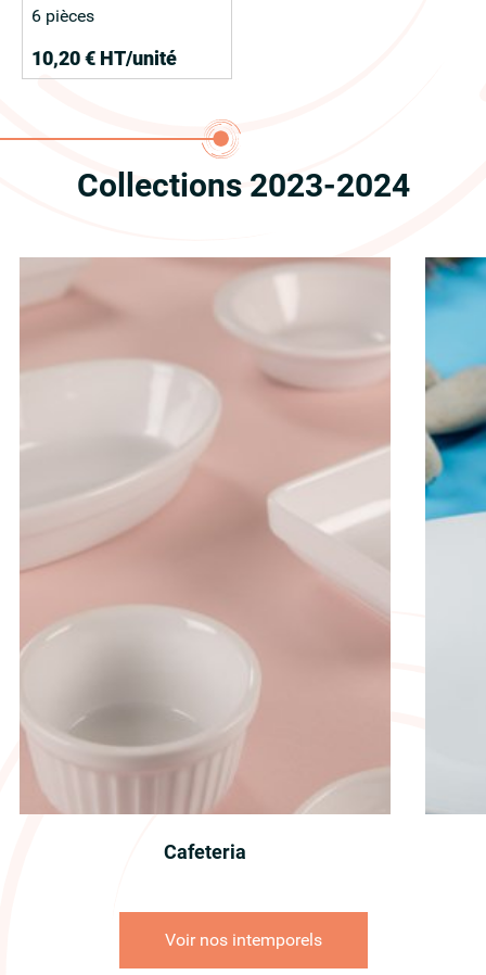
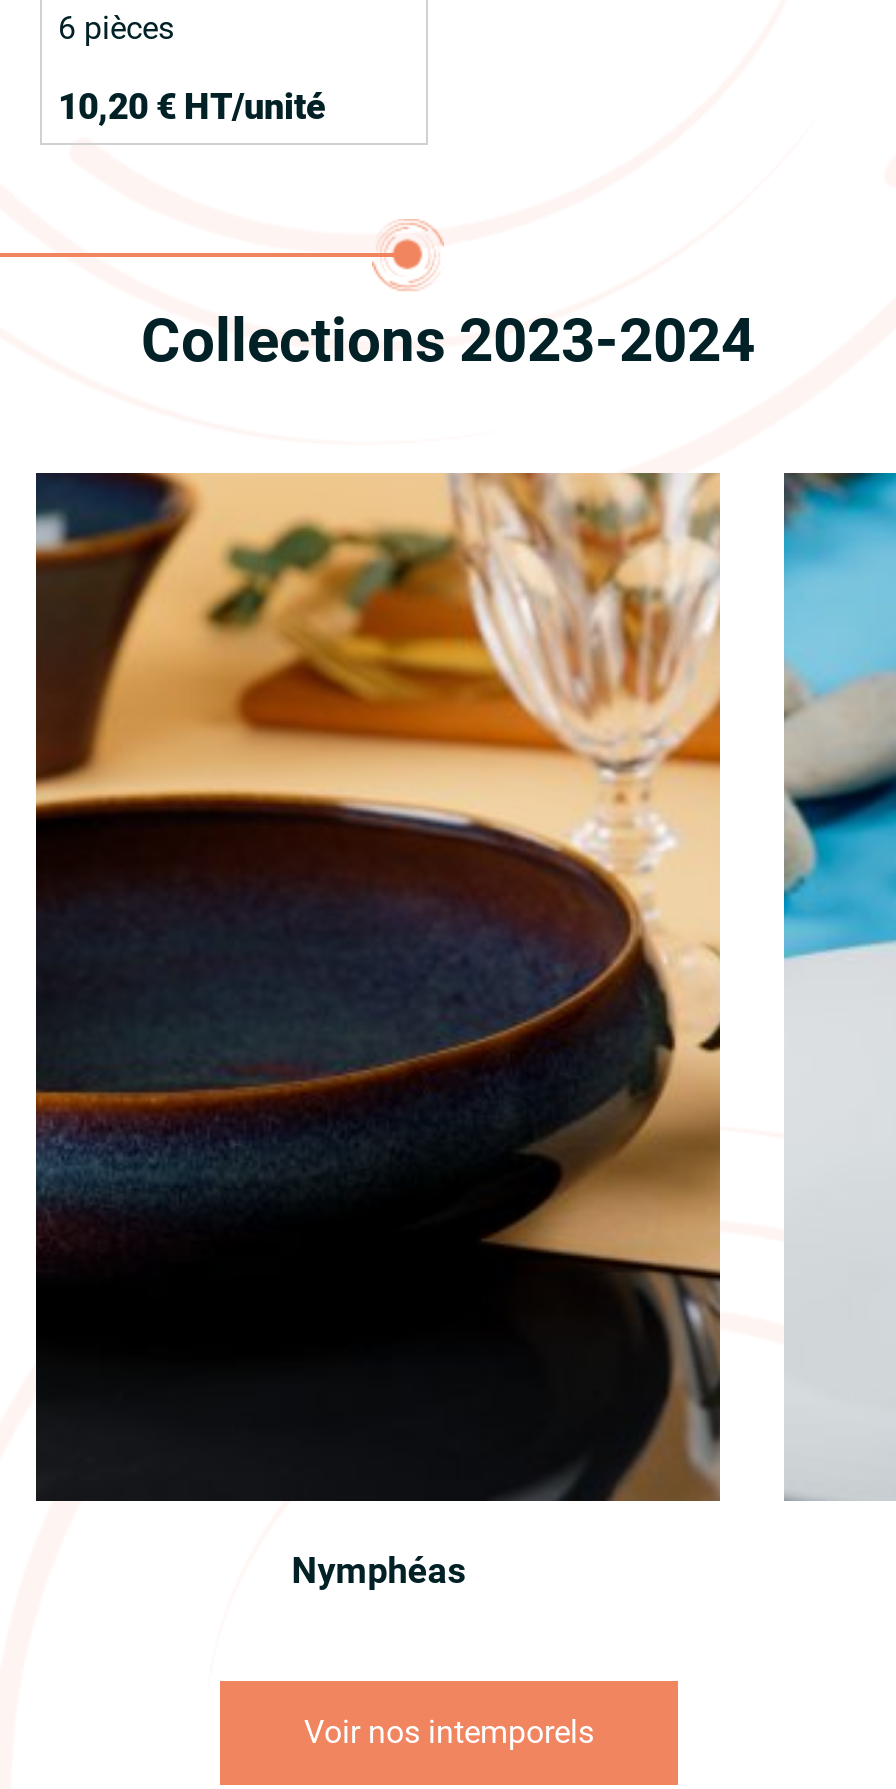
- [image]
- Cafeteria
+ [image]
+ Nymphéas
